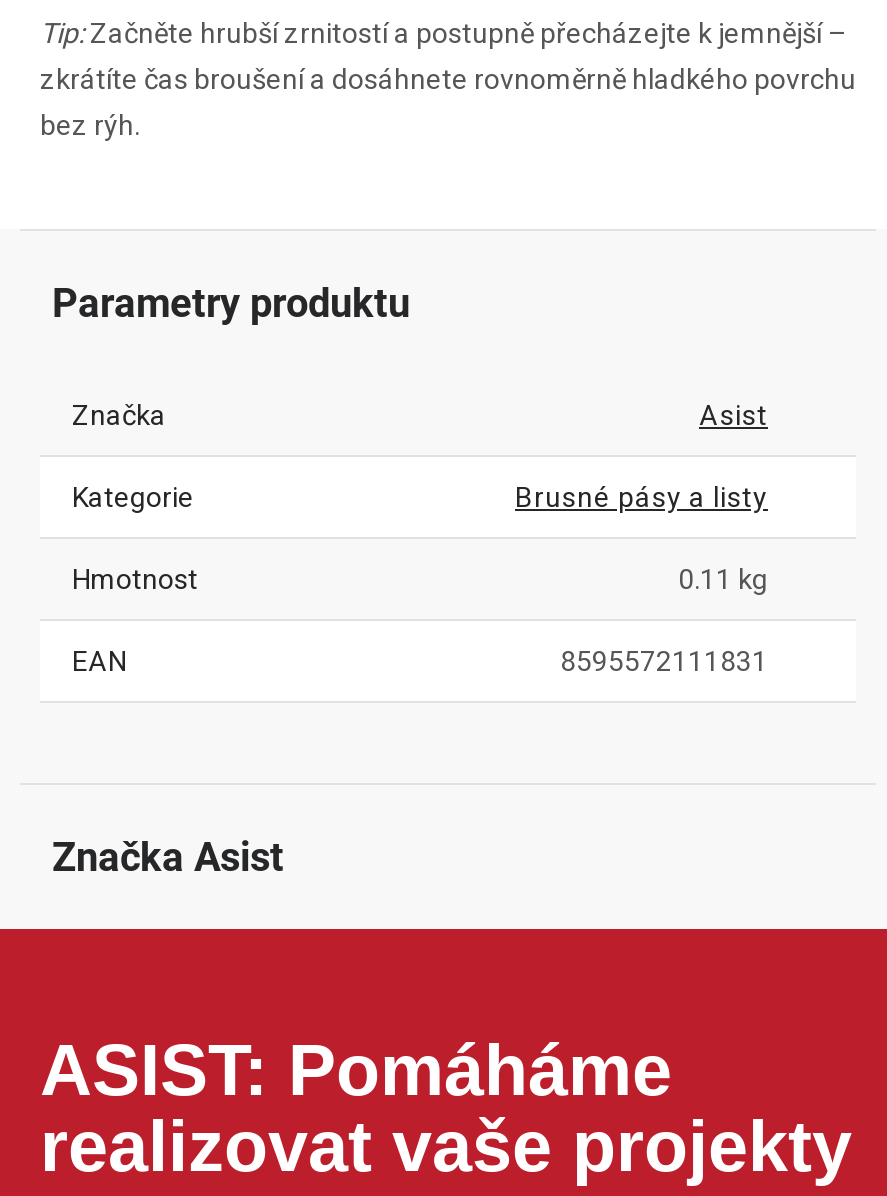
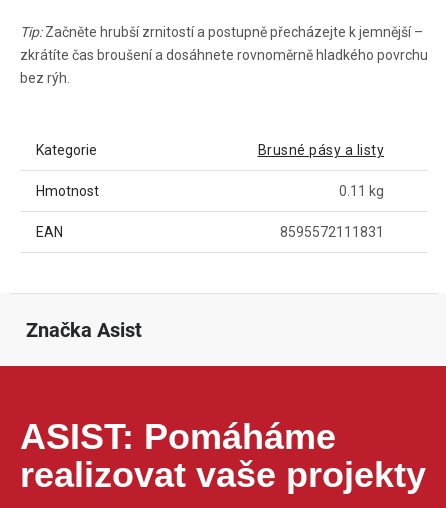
- Parametry produktu
- Značka
- Asist
